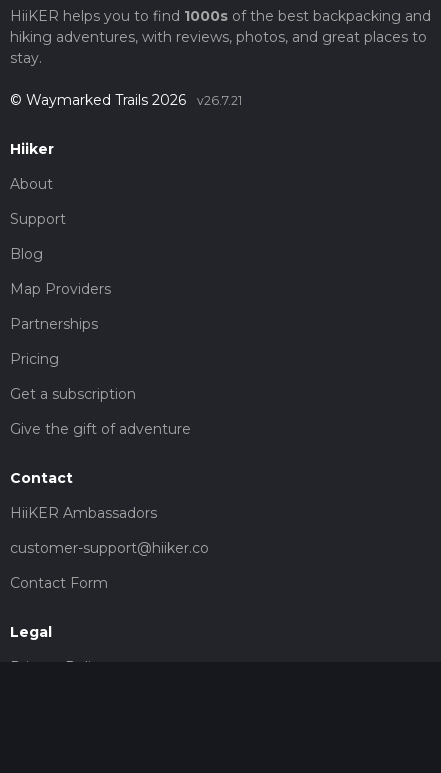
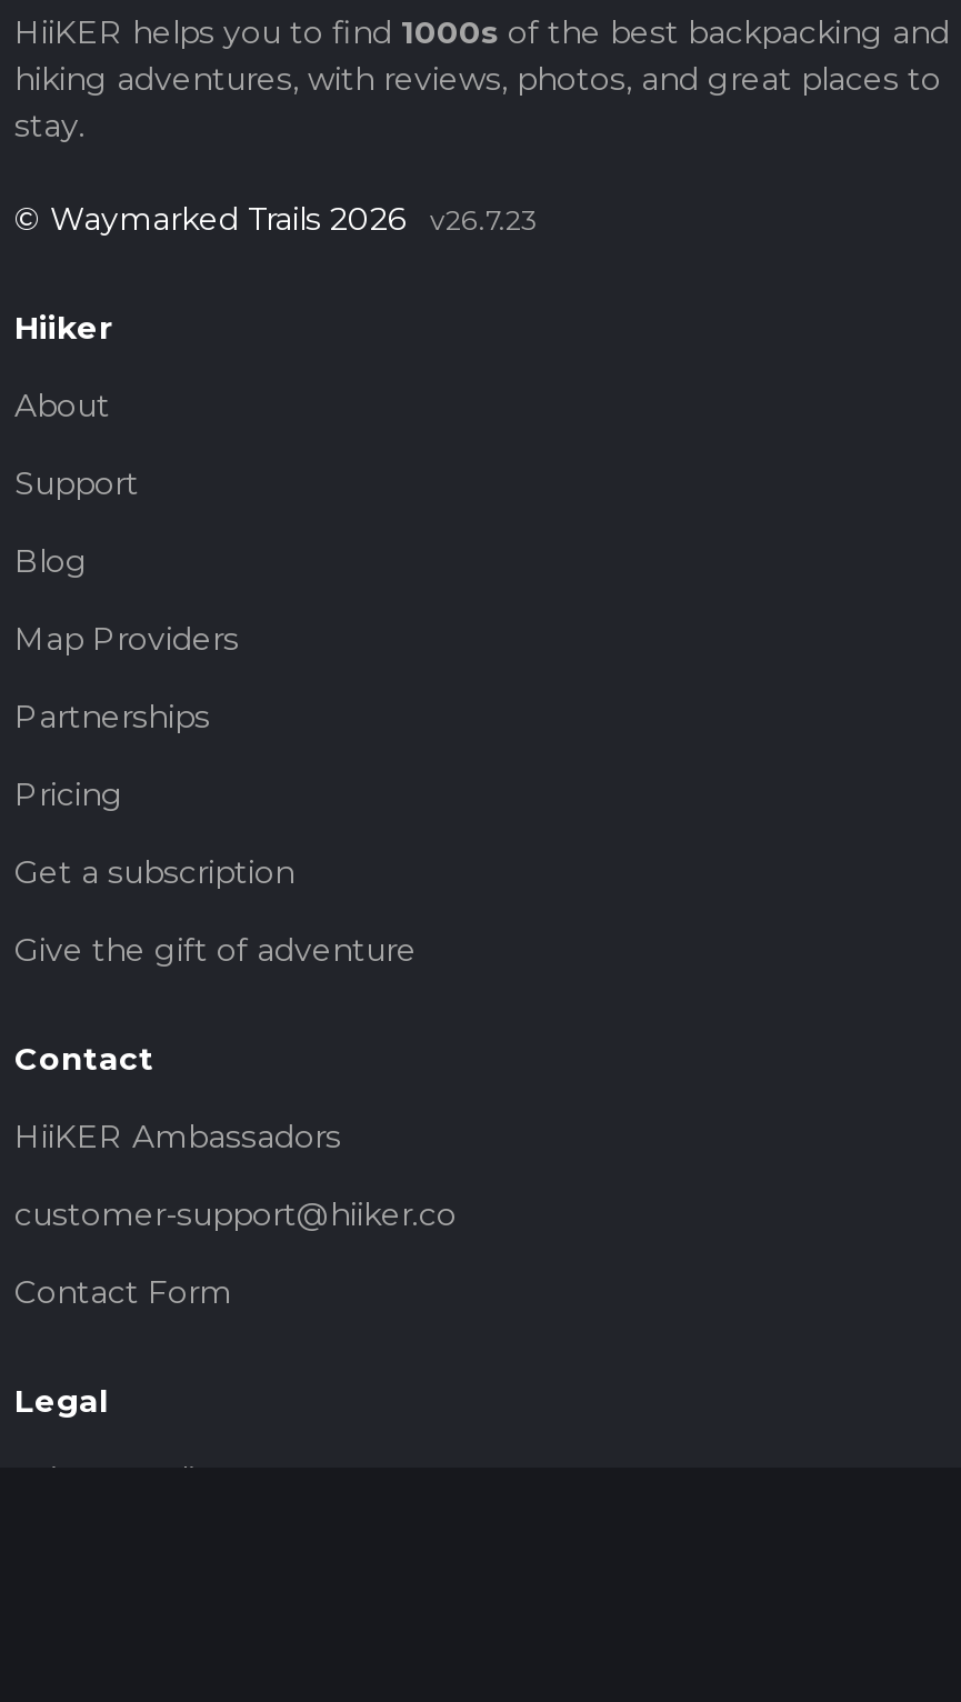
- © Waymarked Trails 2026 v26.7.21
+ © Waymarked Trails 2026 v26.7.23
